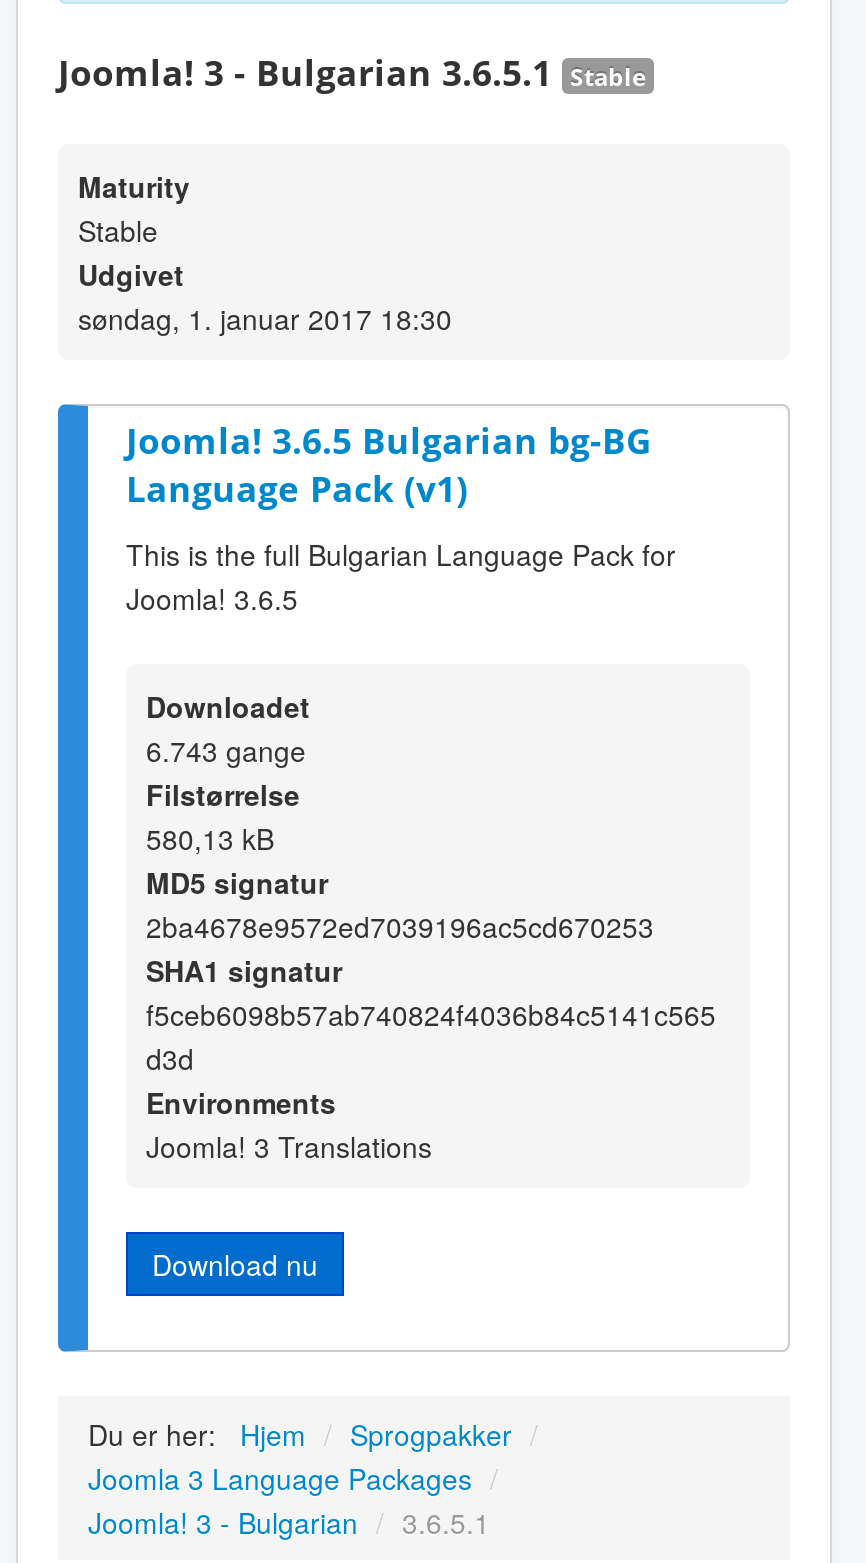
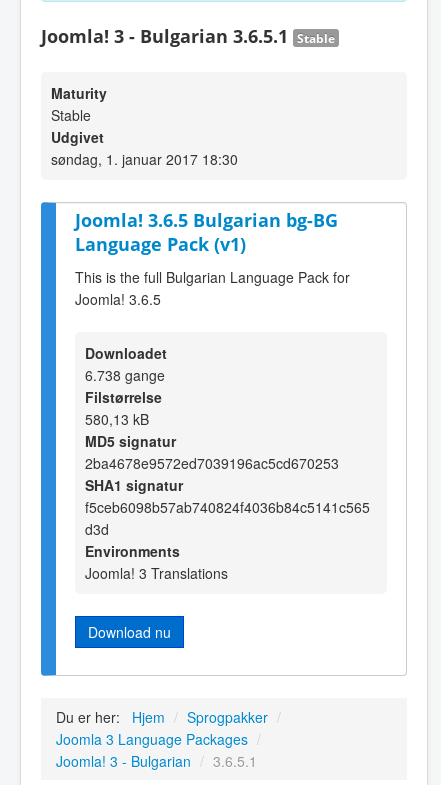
- 6.743 gange
+ 6.738 gange
